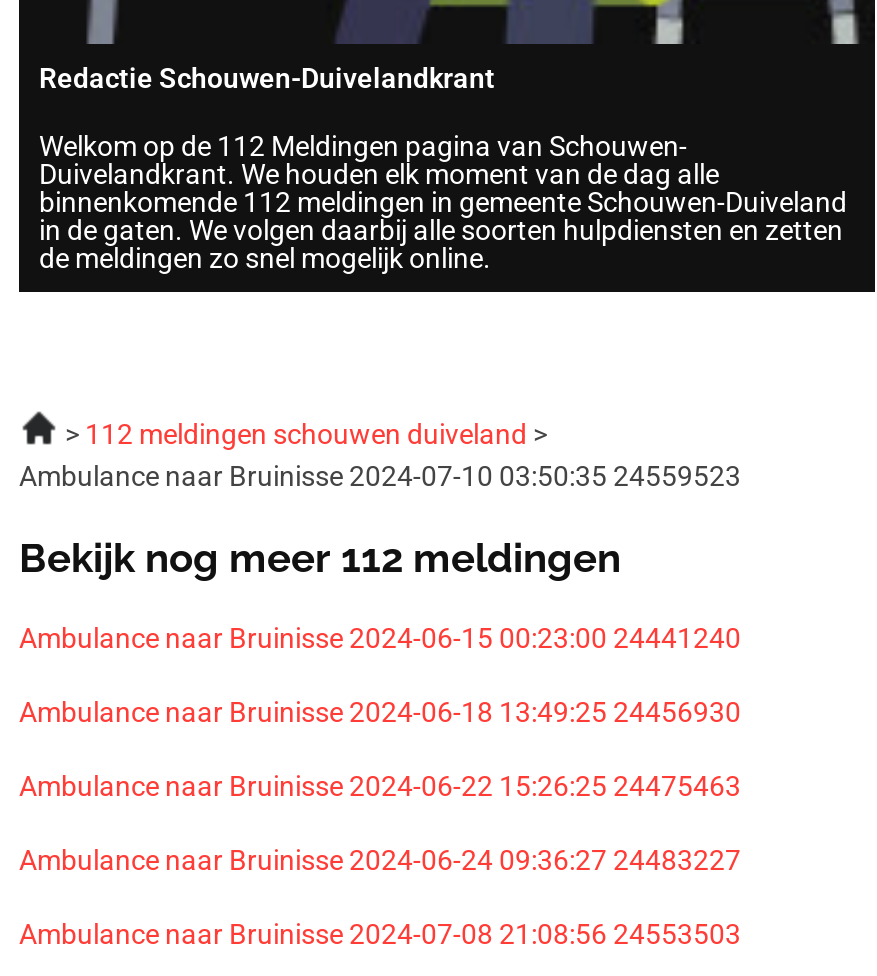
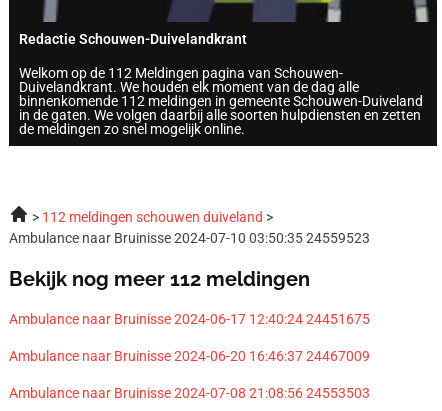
- Ambulance naar Bruinisse 2024-06-15 00:23:00 24441240
- Ambulance naar Bruinisse 2024-06-18 13:49:25 24456930
- Ambulance naar Bruinisse 2024-06-22 15:26:25 24475463
- Ambulance naar Bruinisse 2024-06-24 09:36:27 24483227
+ Ambulance naar Bruinisse 2024-06-17 12:40:24 24451675
+ Ambulance naar Bruinisse 2024-06-20 16:46:37 24467009
